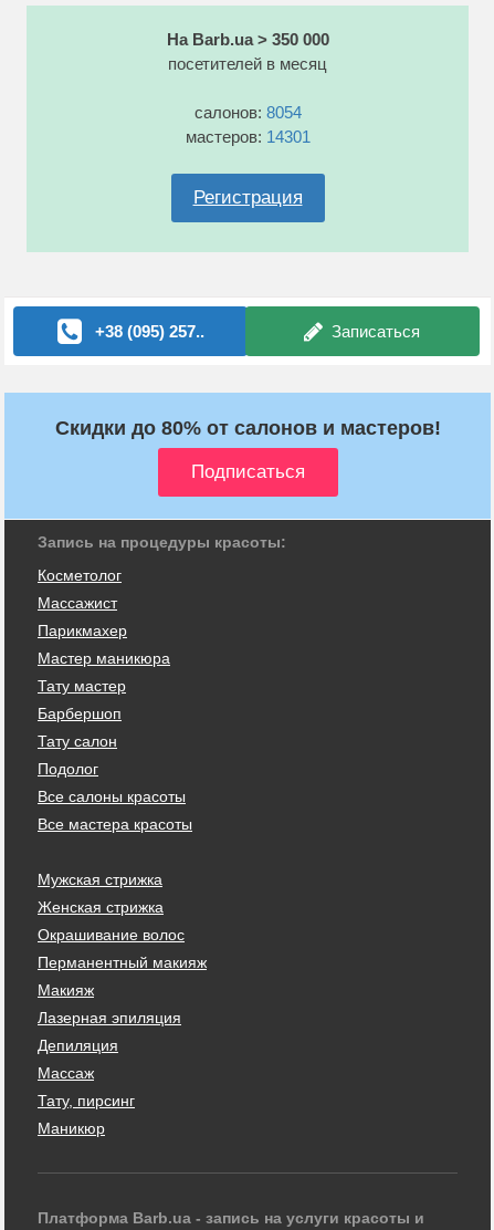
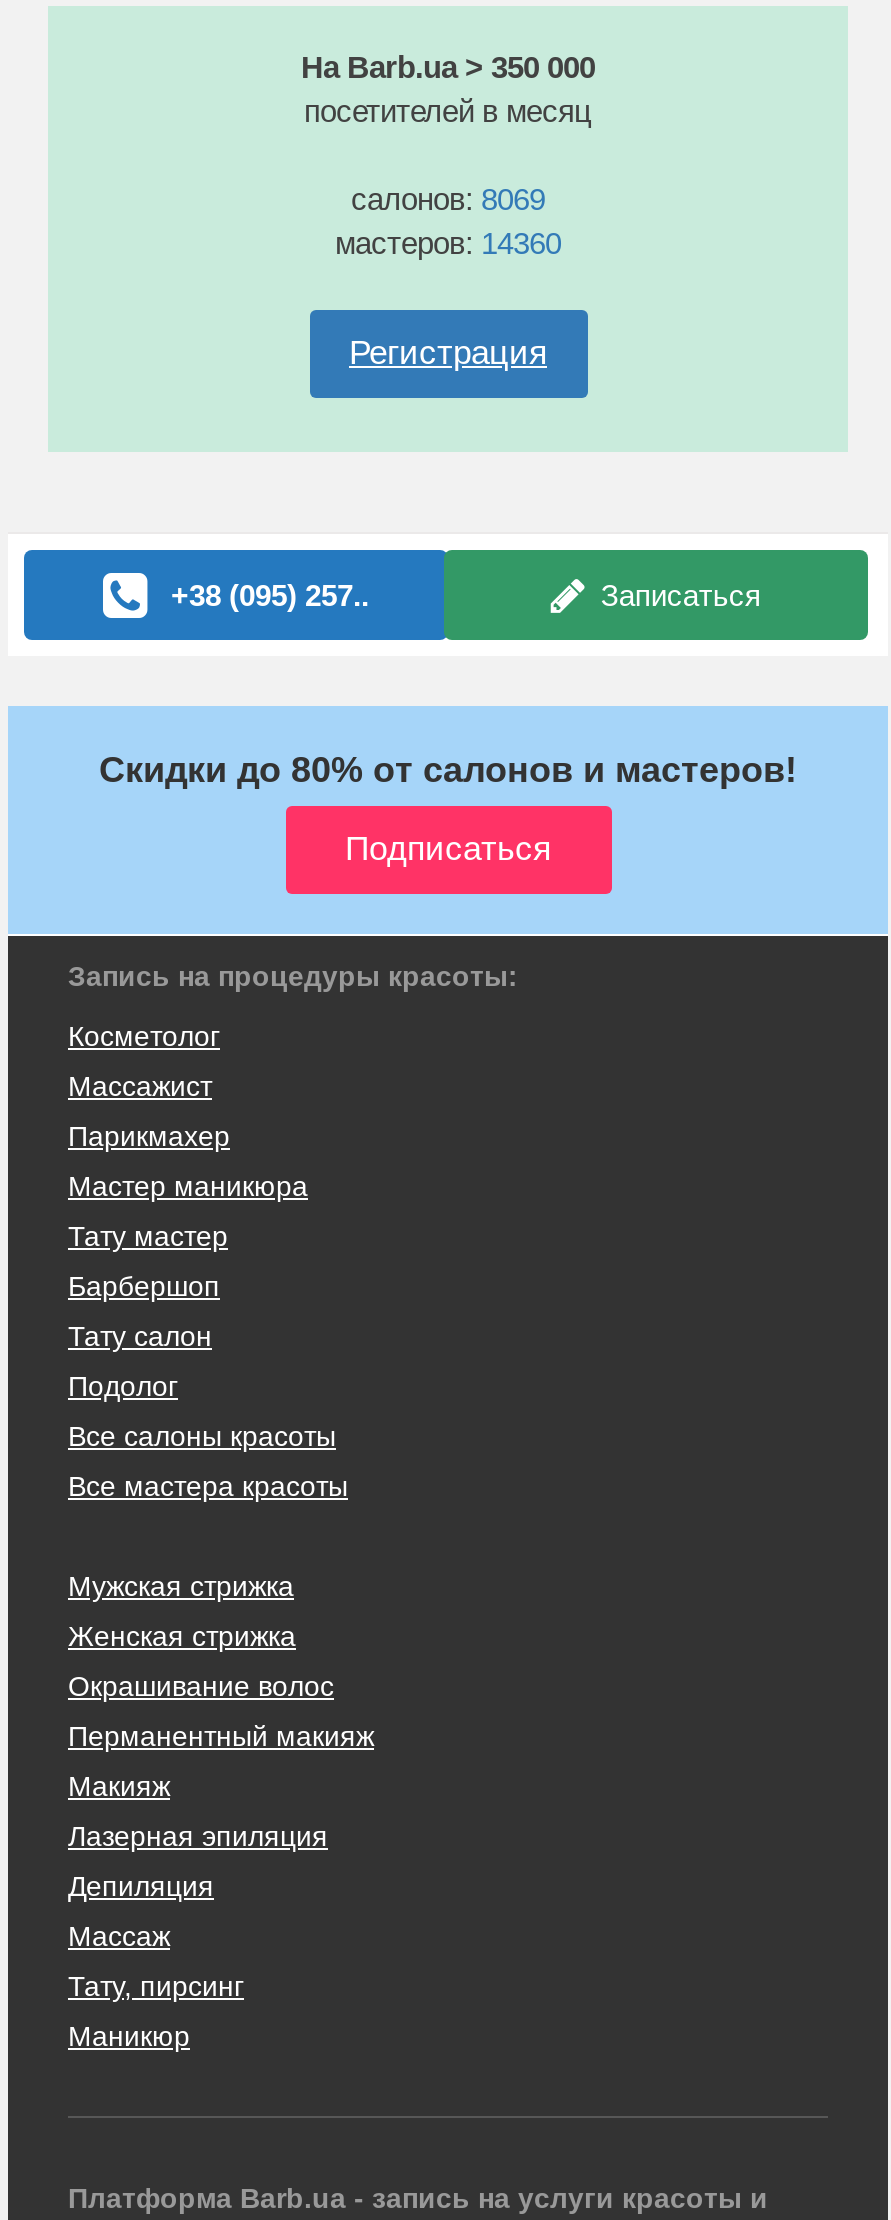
- салонов: 8054
+ салонов: 8069

- мастеров: 14301
+ мастеров: 14360
